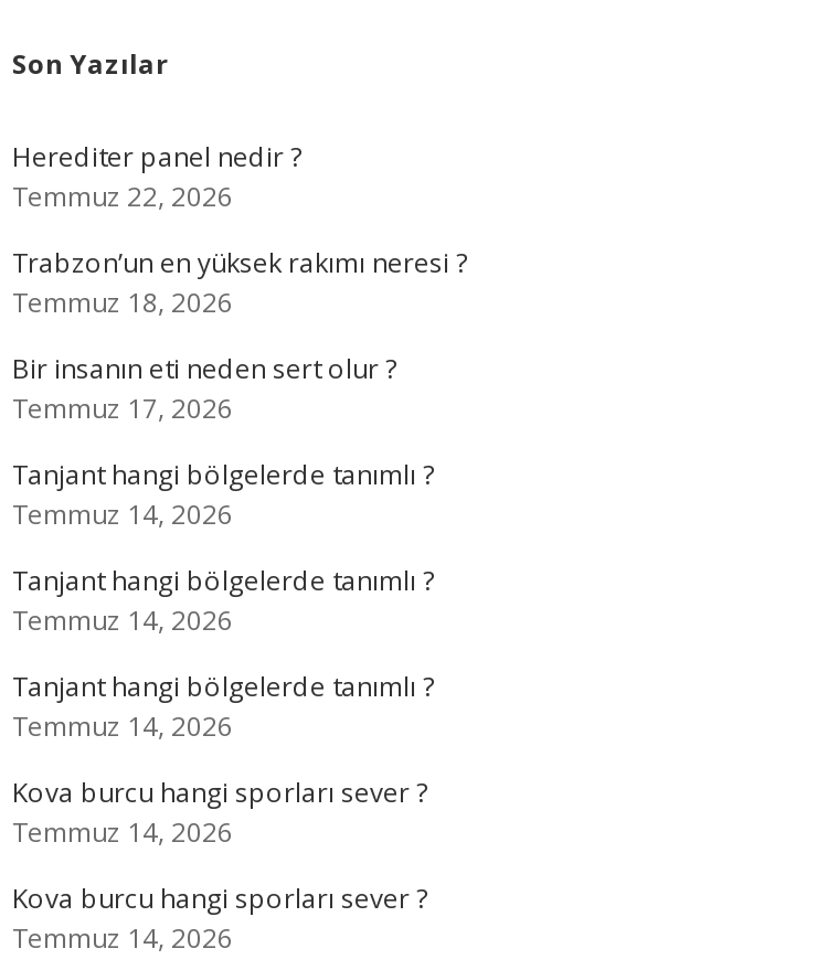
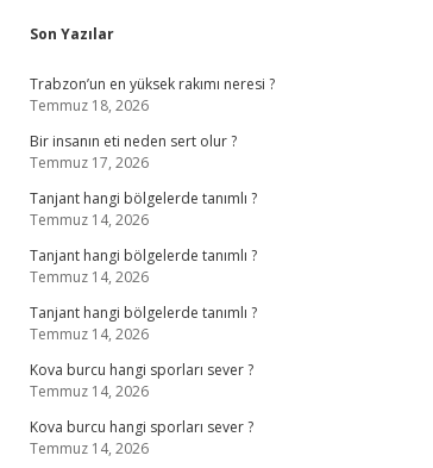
- Herediter panel nedir ?
- Temmuz 22, 2026
